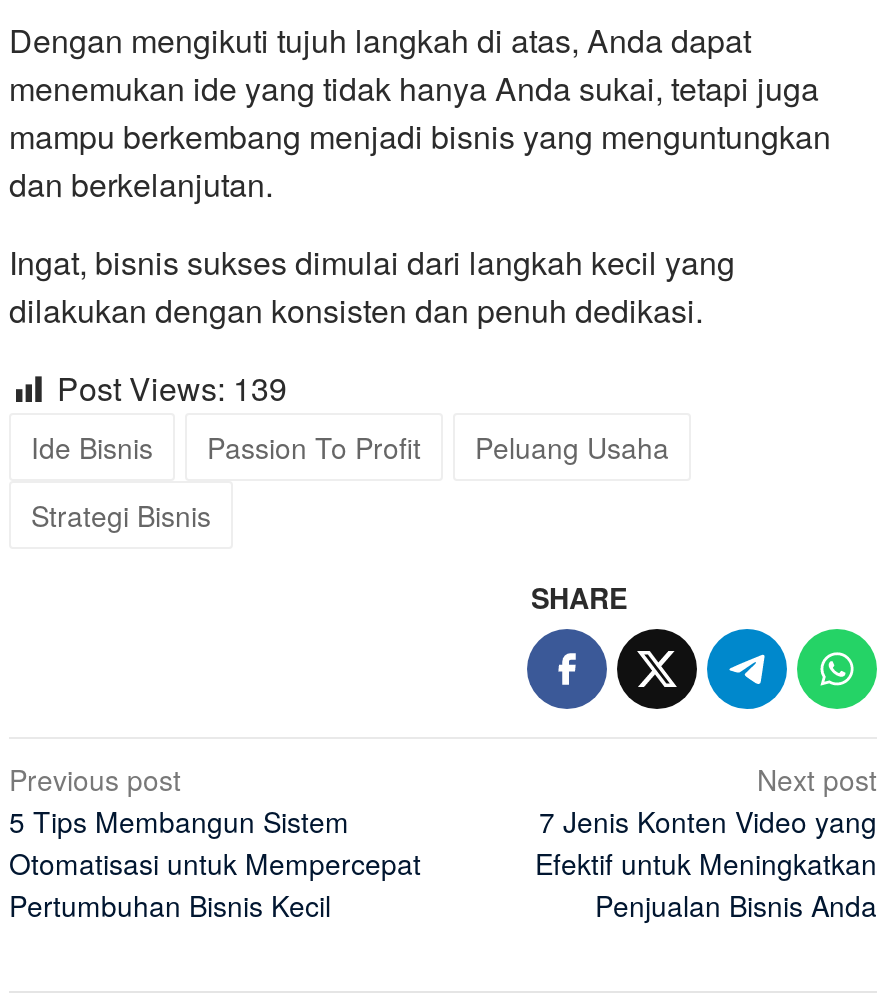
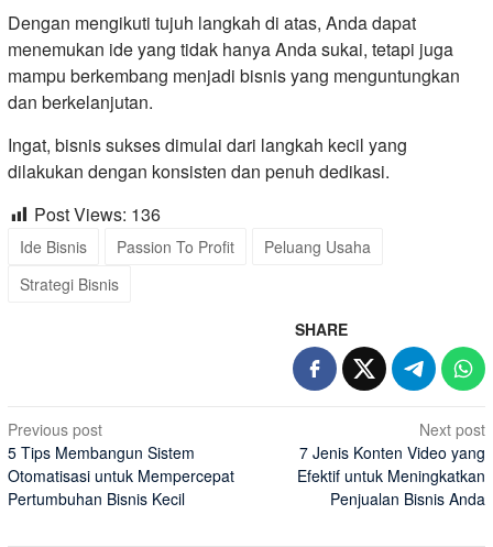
- Post Views: 139
+ Post Views: 136
